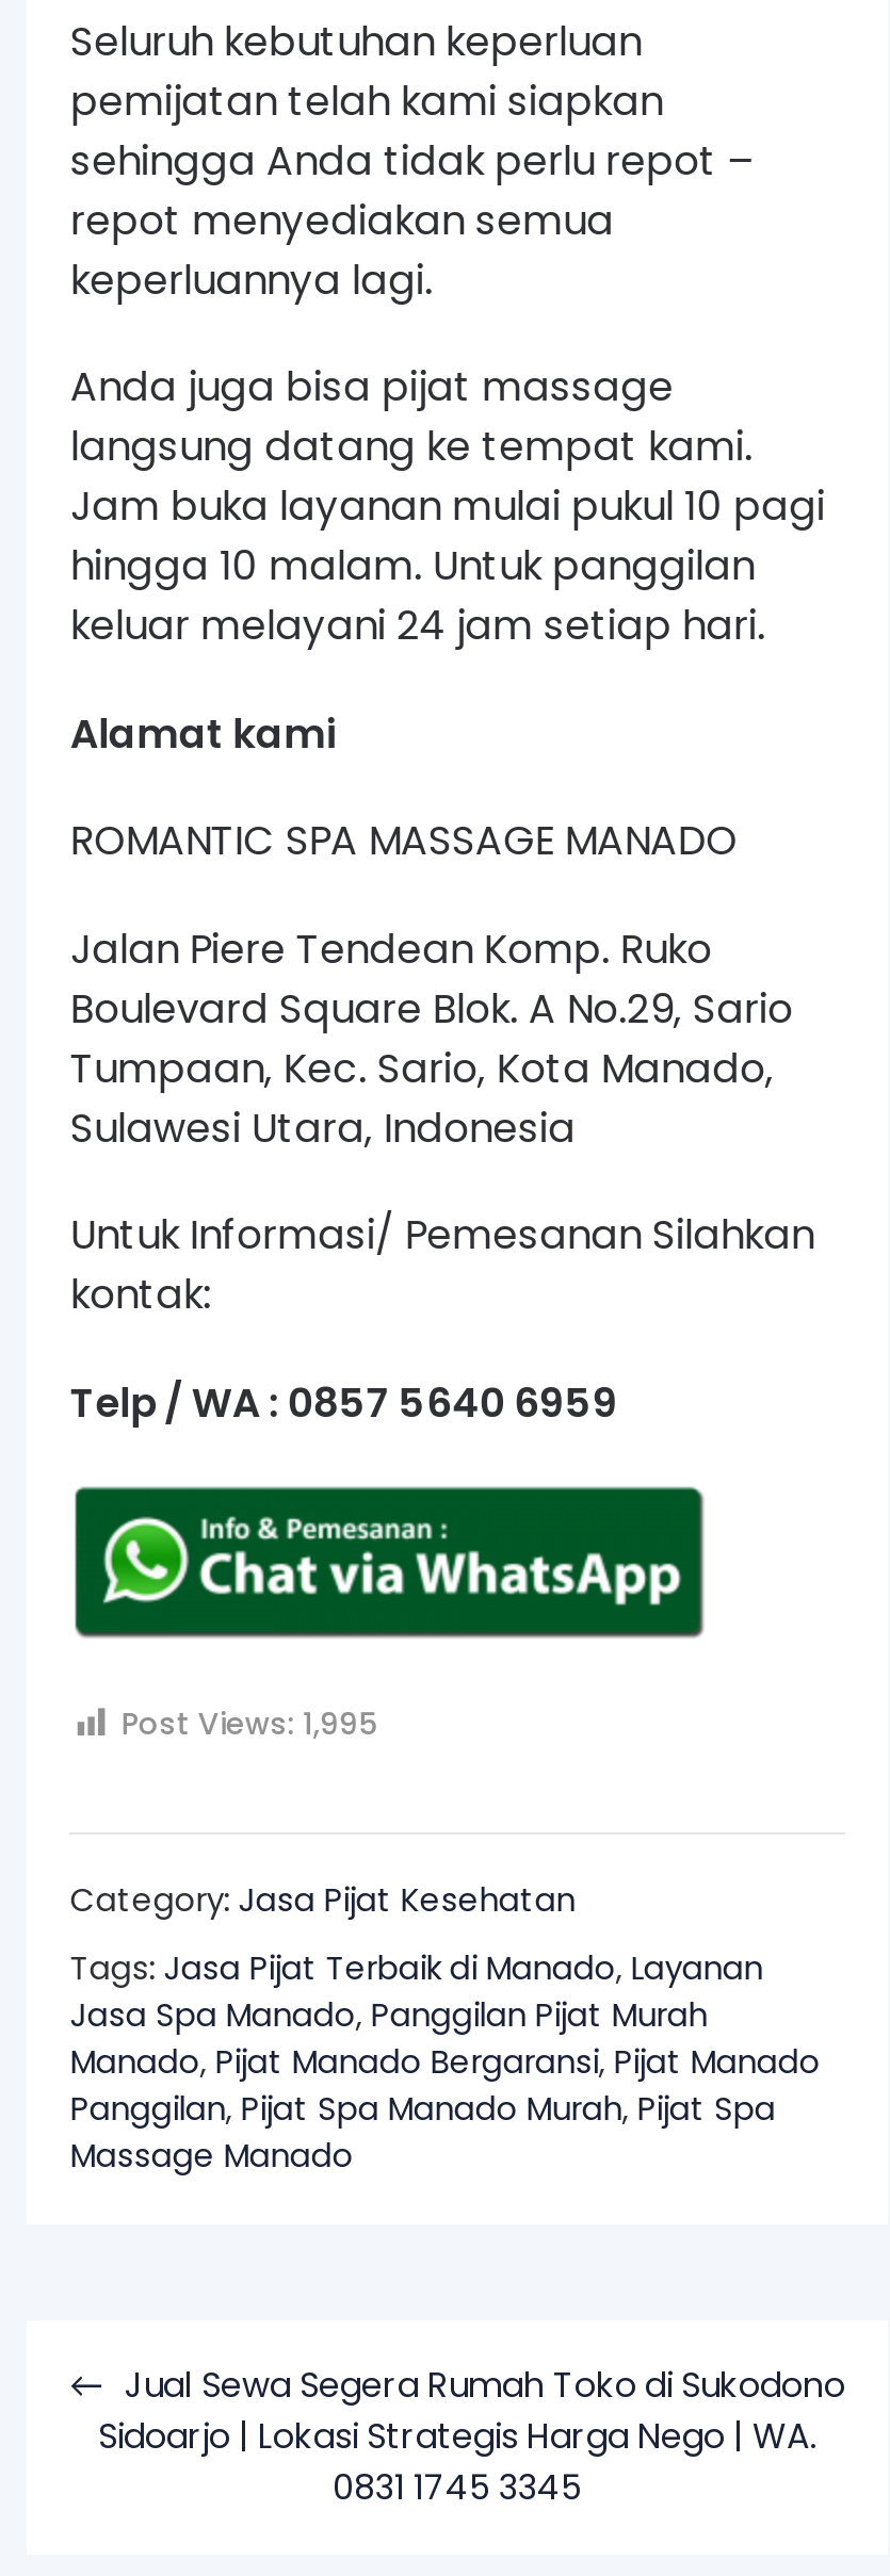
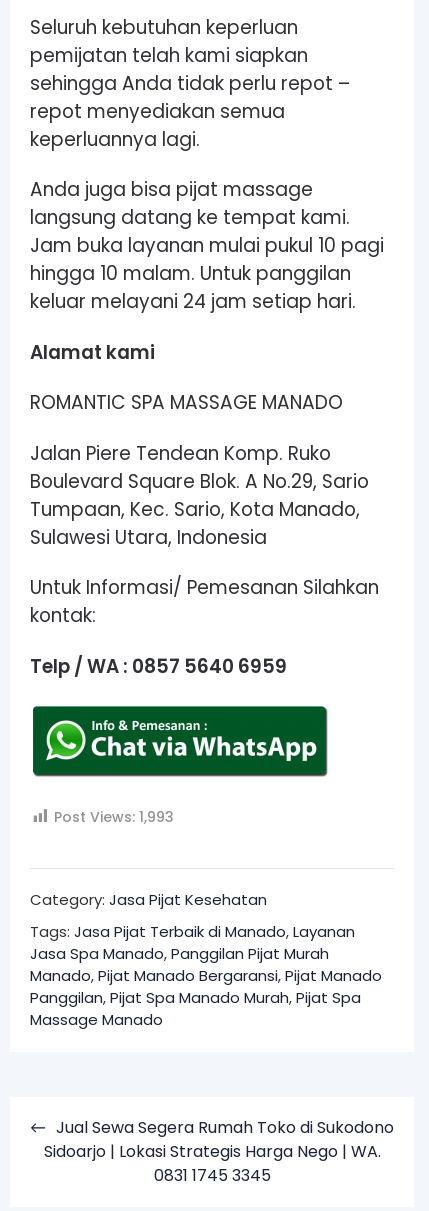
- Post Views: 1,995
+ Post Views: 1,993
